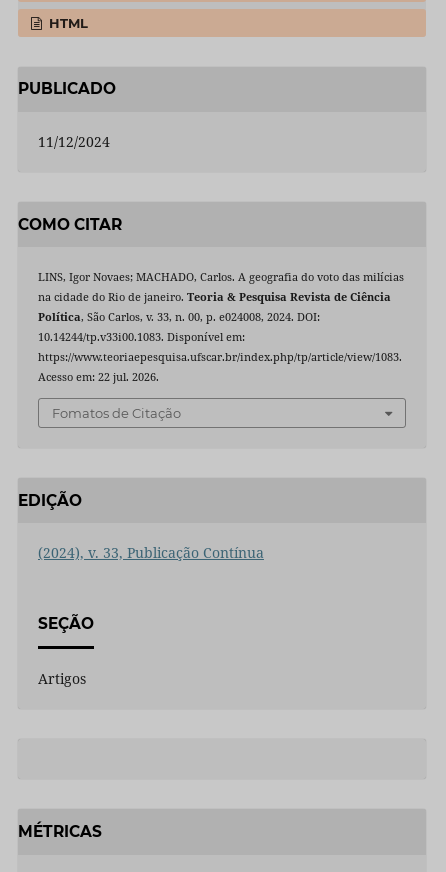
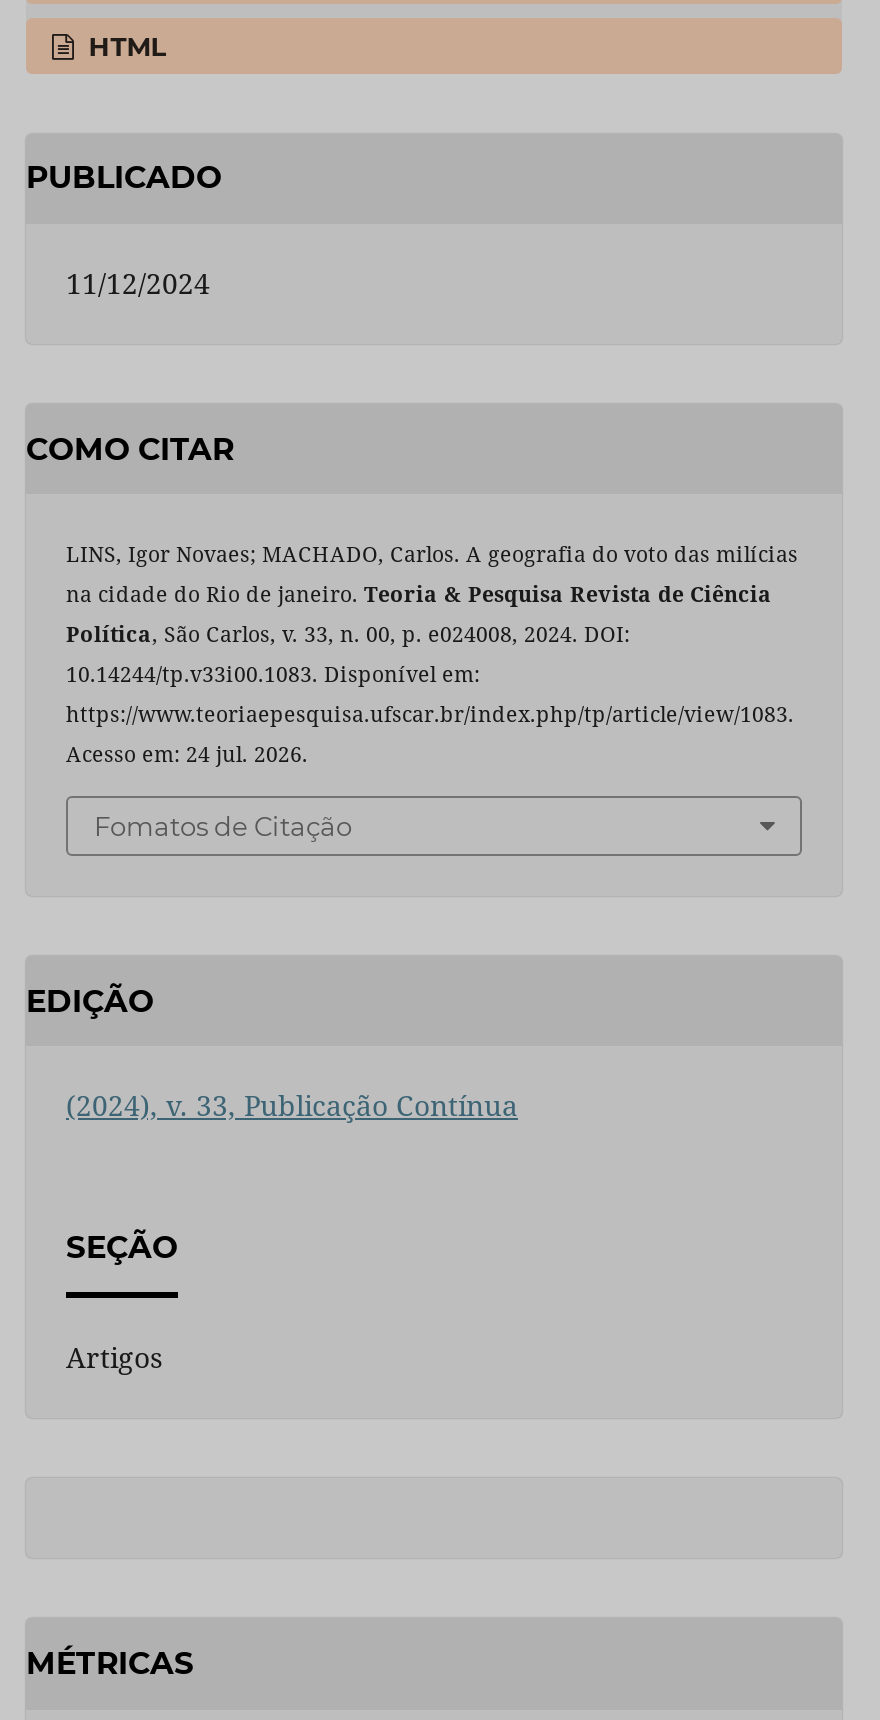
- Acesso em: 22 jul. 2026.
+ Acesso em: 24 jul. 2026.
